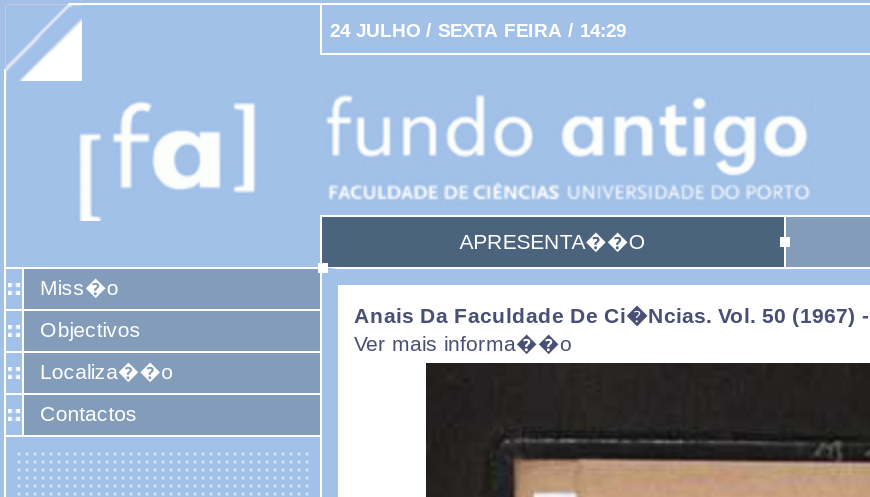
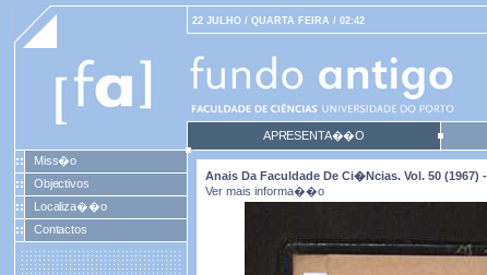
- 24 JULHO / SEXTA FEIRA / 14:29
+ 22 JULHO / QUARTA FEIRA / 02:42
